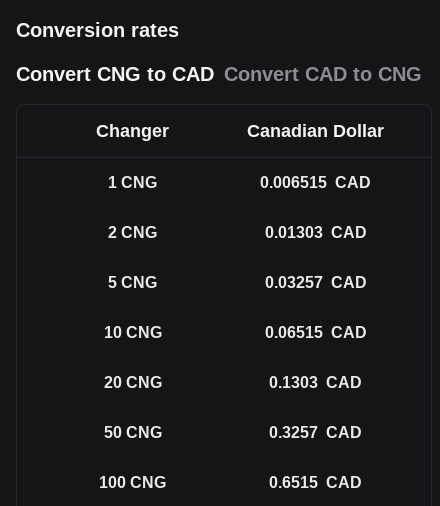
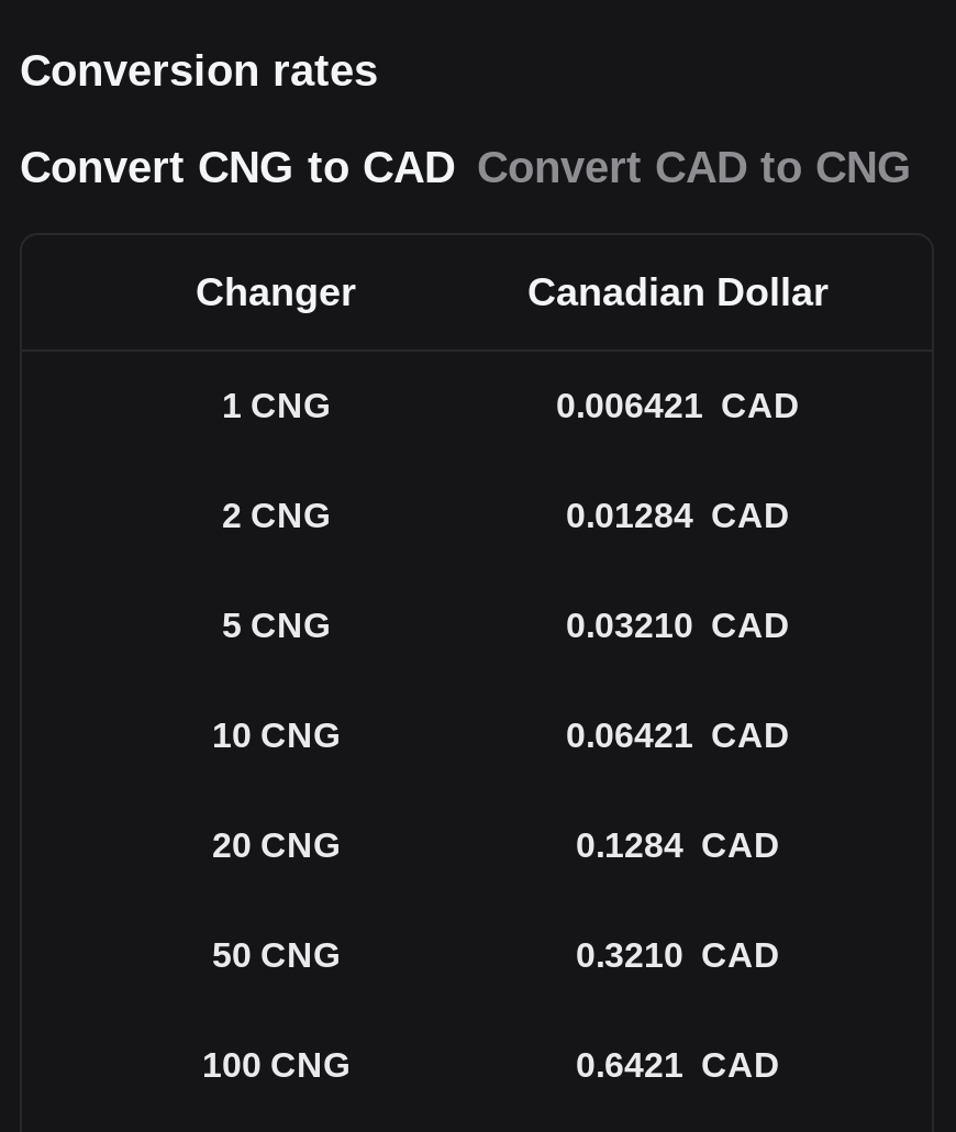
- 0.006515 CAD
+ 0.006421 CAD

- 0.01303 CAD
+ 0.01284 CAD

- 0.03257 CAD
+ 0.03210 CAD

- 0.06515 CAD
+ 0.06421 CAD

- 0.1303 CAD
+ 0.1284 CAD

- 0.3257 CAD
+ 0.3210 CAD

- 0.6515 CAD
+ 0.6421 CAD
